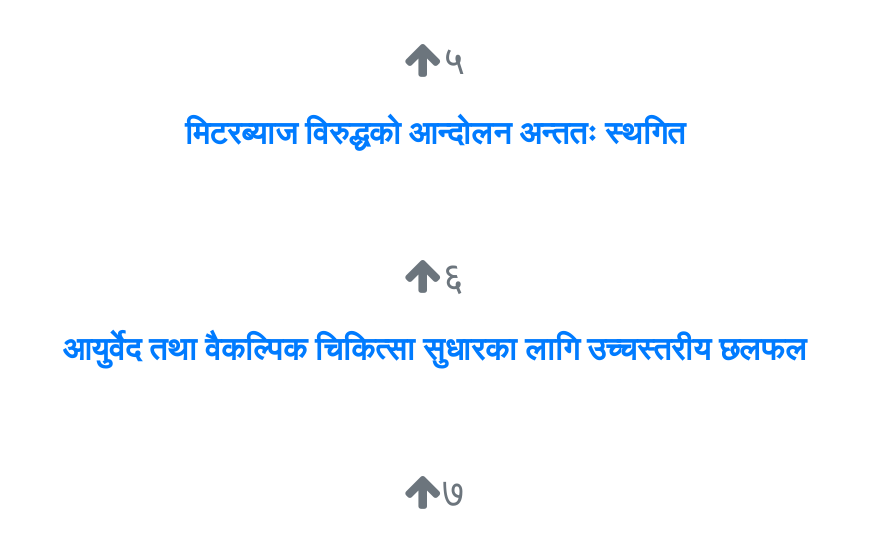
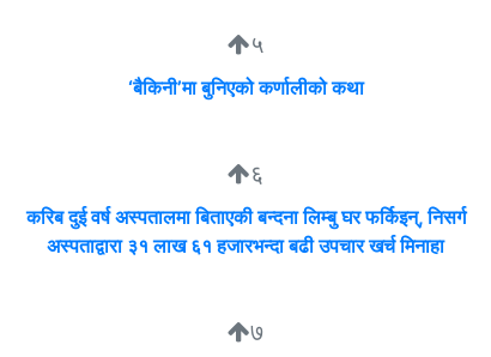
- मिटरब्याज विरुद्धको आन्दोलन अन्ततः स्थगित
+ ‘बैकिनी’मा बुनिएको कर्णालीको कथा

- आयुर्वेद तथा वैकल्पिक चिकित्सा सुधारका लागि उच्चस्तरीय छलफल
+ करिब दुई वर्ष अस्पतालमा बिताएकी बन्दना लिम्बु घर फर्किइन्, निसर्ग
+ अस्पताद्वारा ३१ लाख ६१ हजारभन्दा बढी उपचार खर्च मिनाहा
